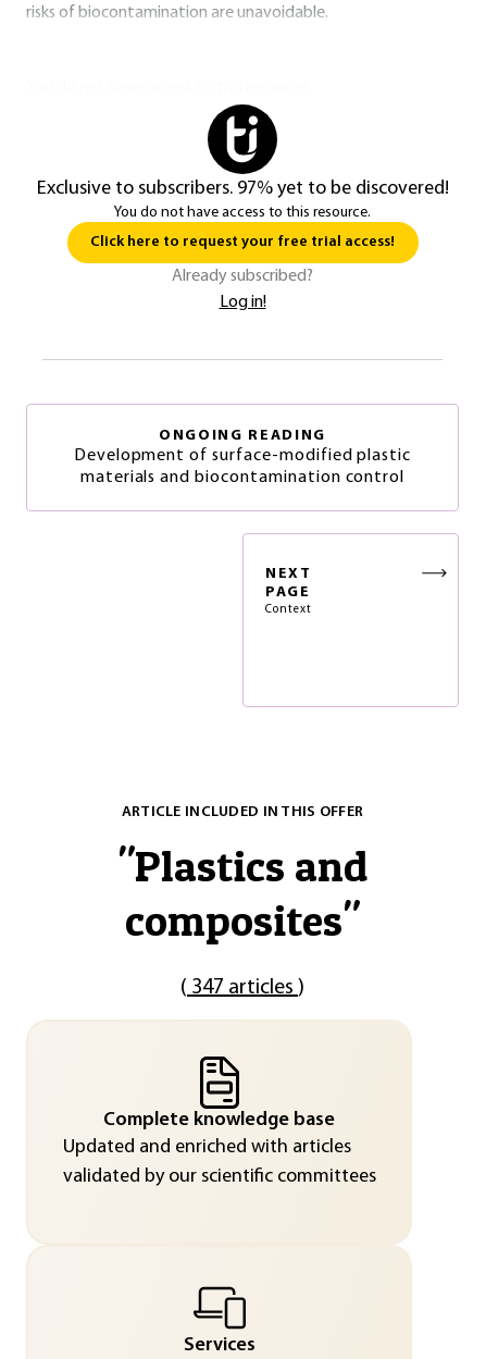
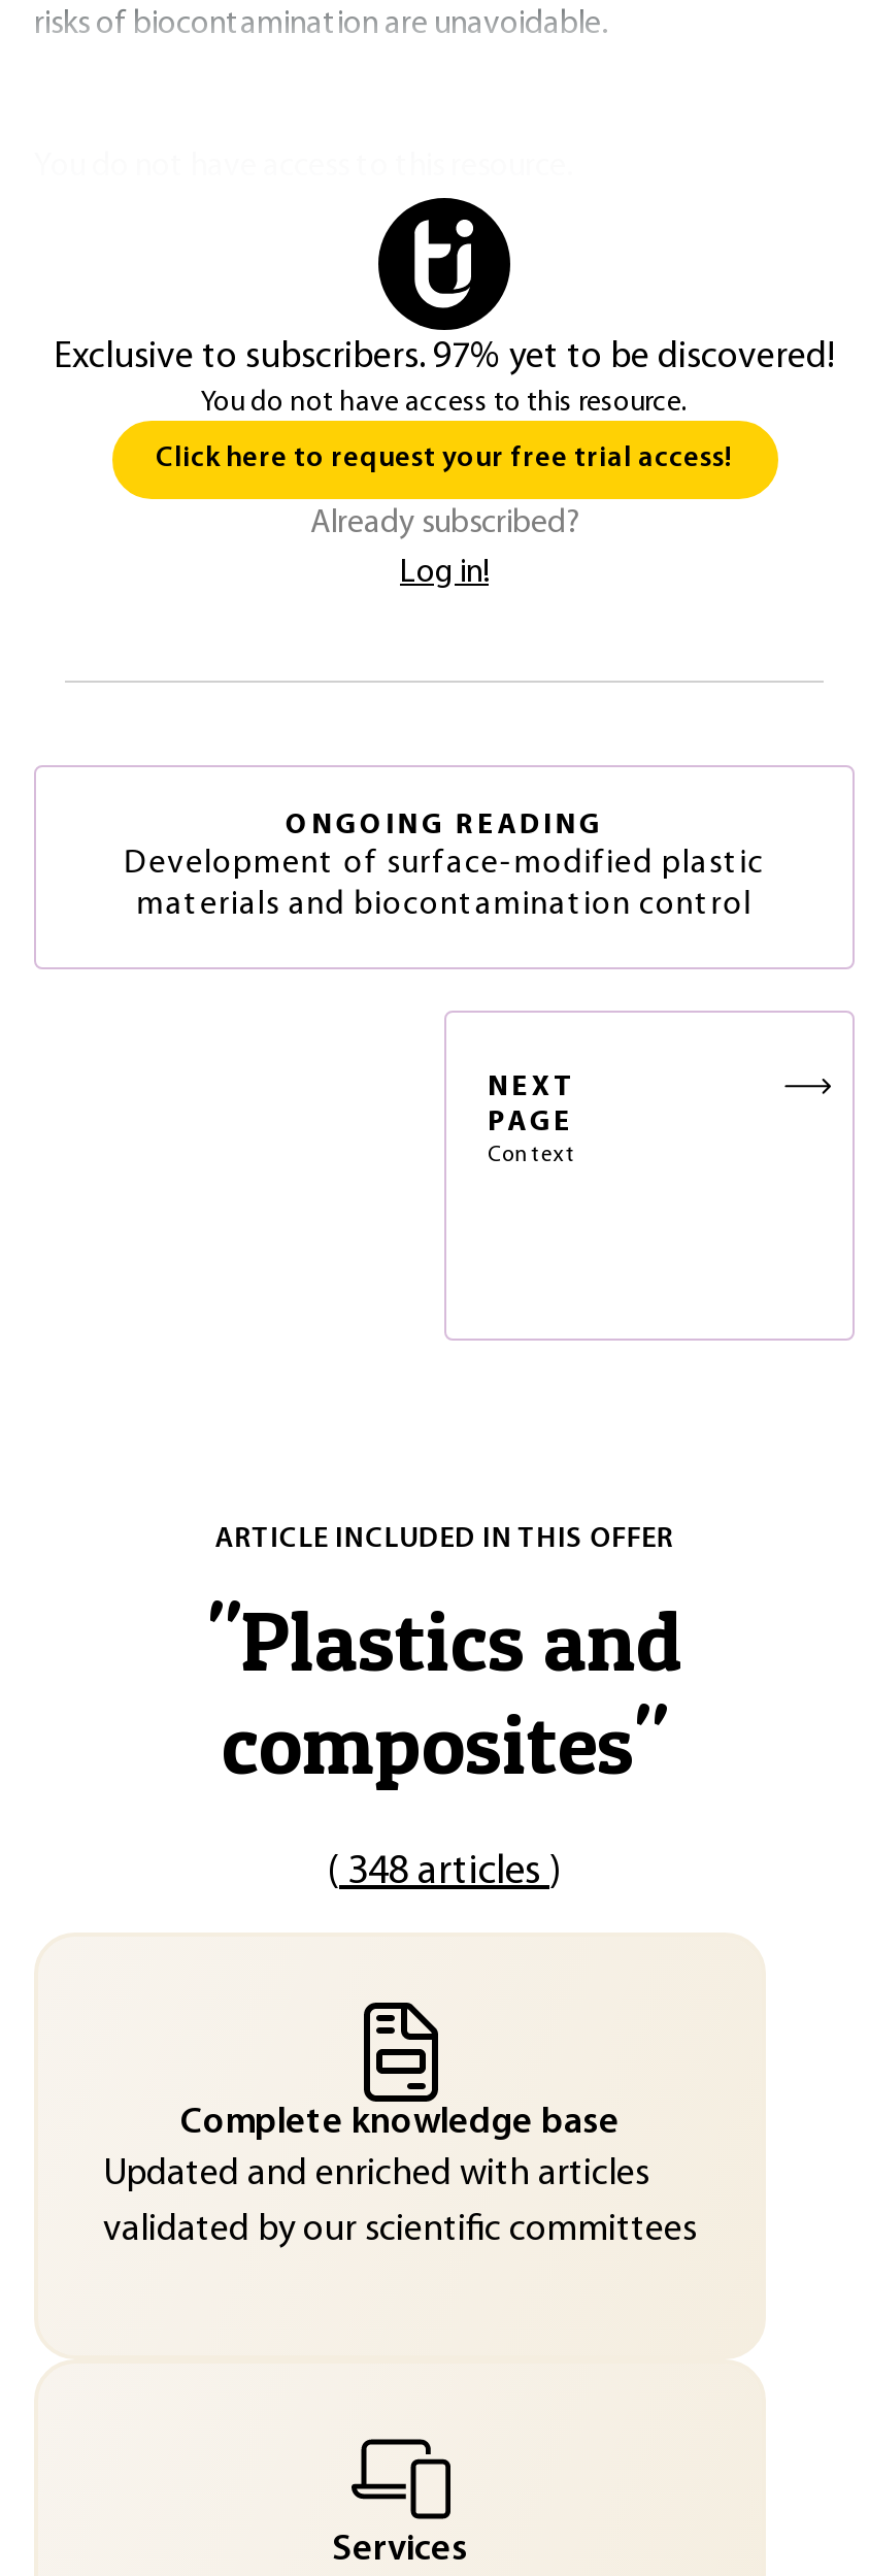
- (347 articles)
+ (348 articles)
